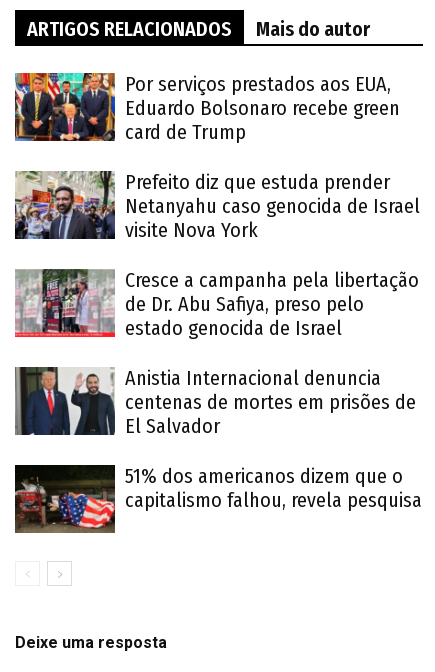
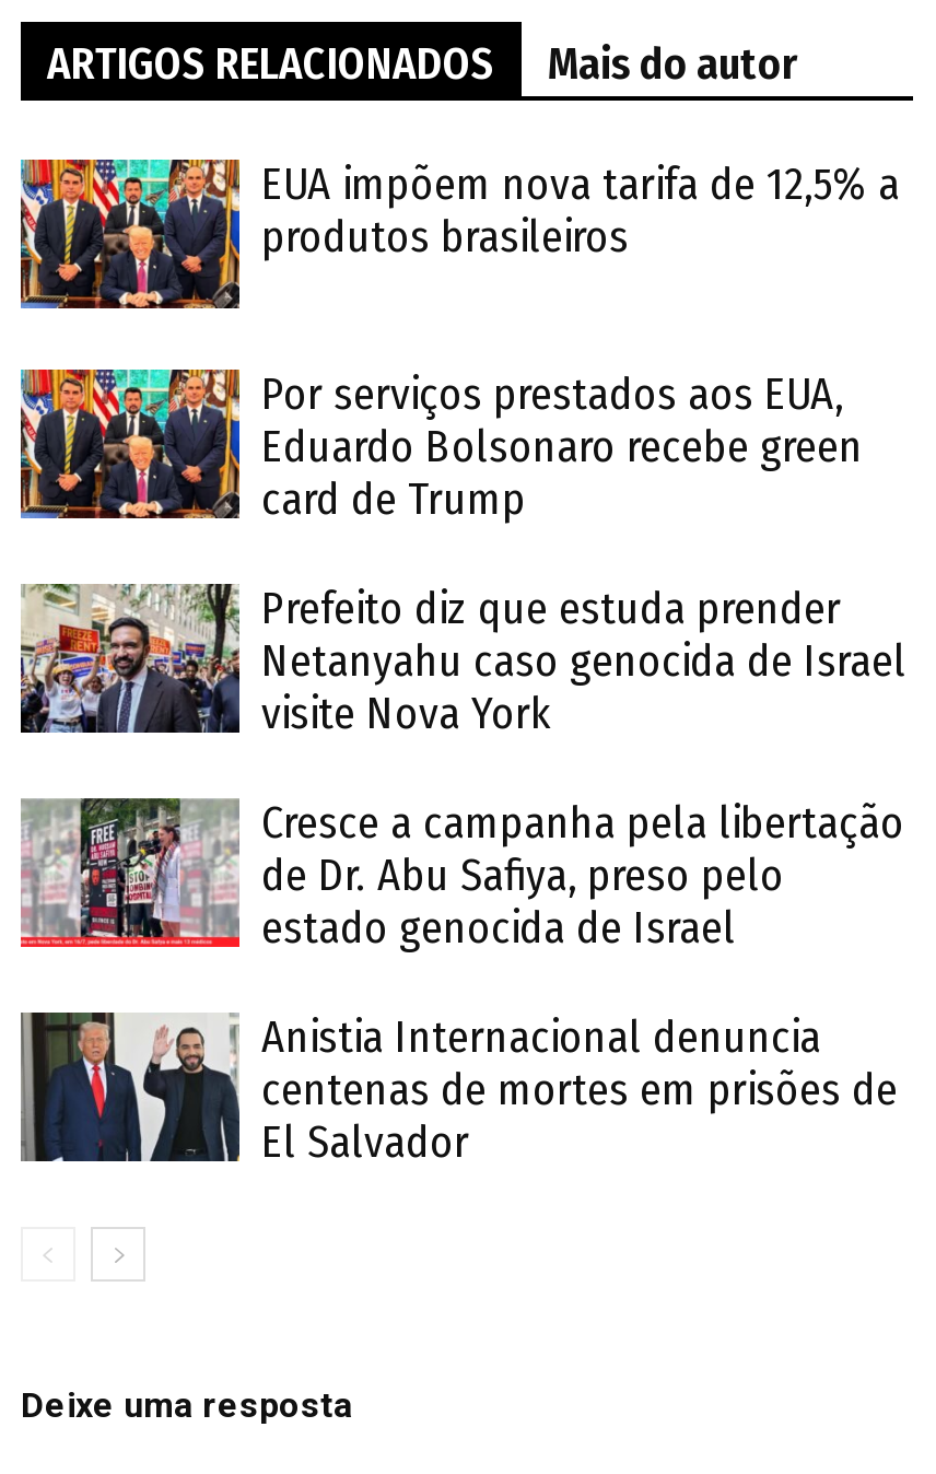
+ EUA impõem nova tarifa de 12,5% a
+ produtos brasileiros

moved down: [image] | Por serviços prestados aos EUA, | Eduardo Bolsonaro recebe green | ... | centenas de mortes em prisões de | El Salvador

- [image]
- 51% dos americanos dizem que o
- capitalismo falhou, revela pesquisa
